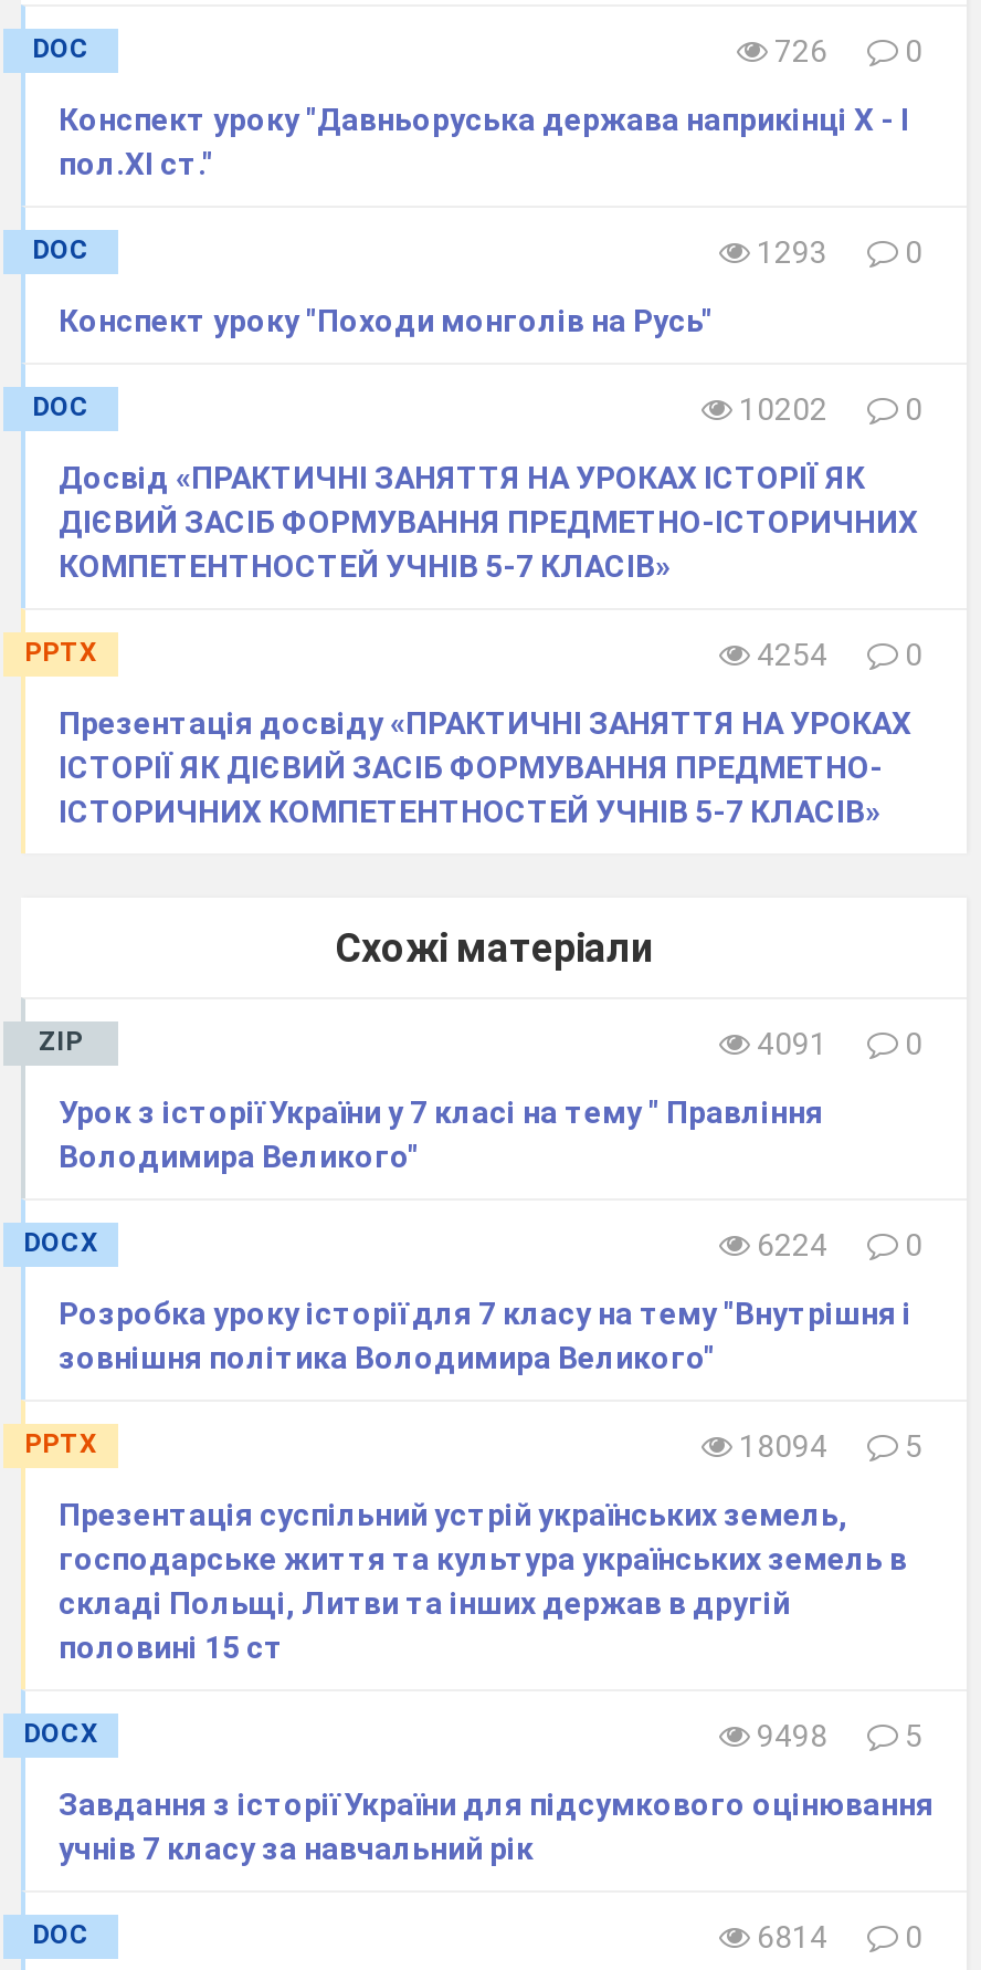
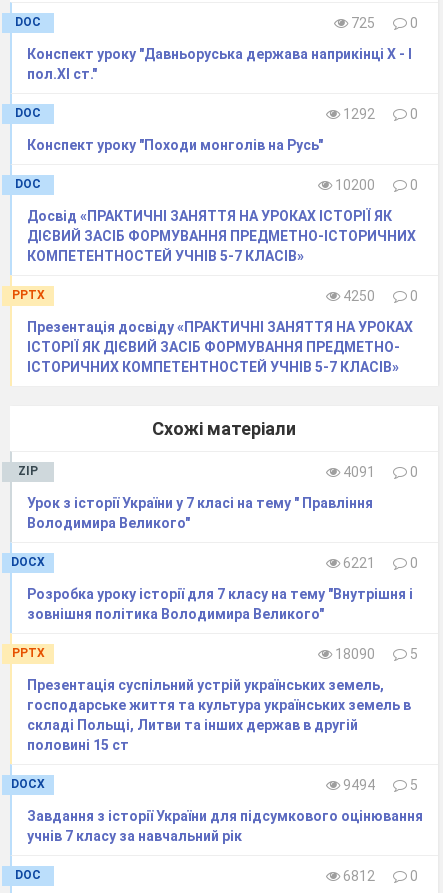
- 726
+ 725

- 1293 0
+ 1292 0

- 10202 0
+ 10200 0

- 4254 0
+ 4250 0

- 6224 0
+ 6221 0

- 18094 5
+ 18090 5

- 9498 5
+ 9494 5

- 6814 0
+ 6812 0
